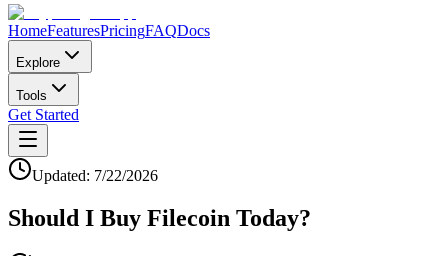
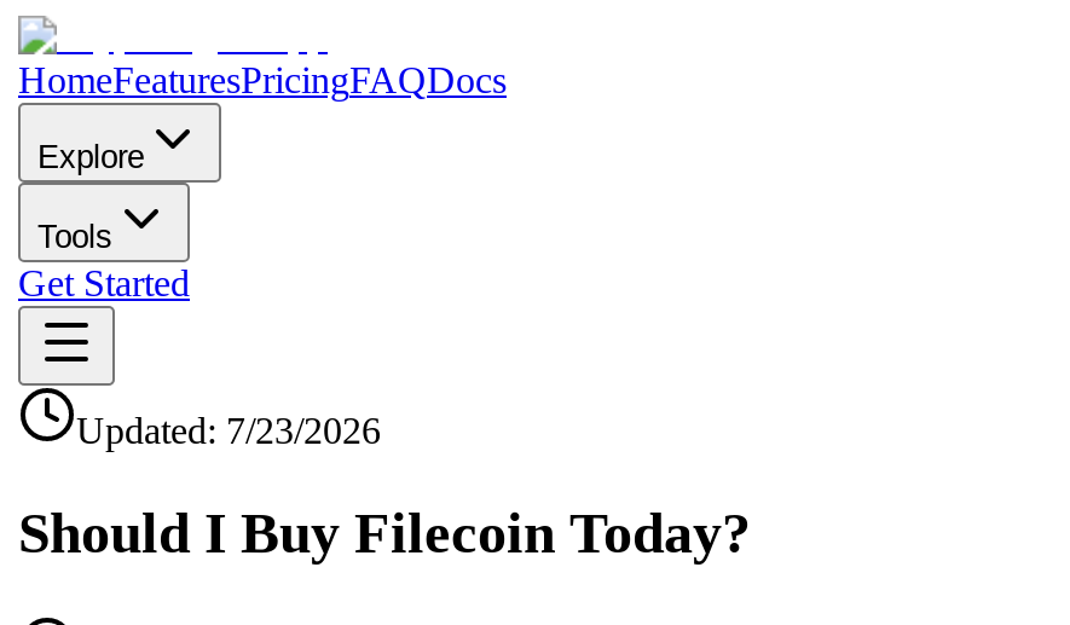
- Updated: 7/22/2026
+ Updated: 7/23/2026
